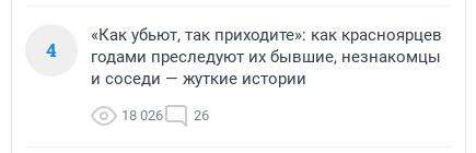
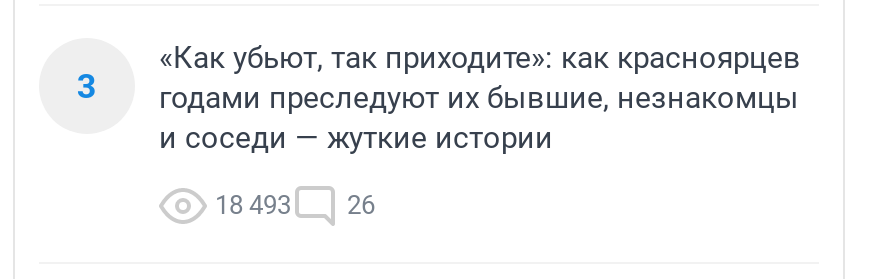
- 4 годами преследуют их бывшие, незнакомцы
+ 3 годами преследуют их бывшие, незнакомцы

- 18 026 26
+ 18 493 26
